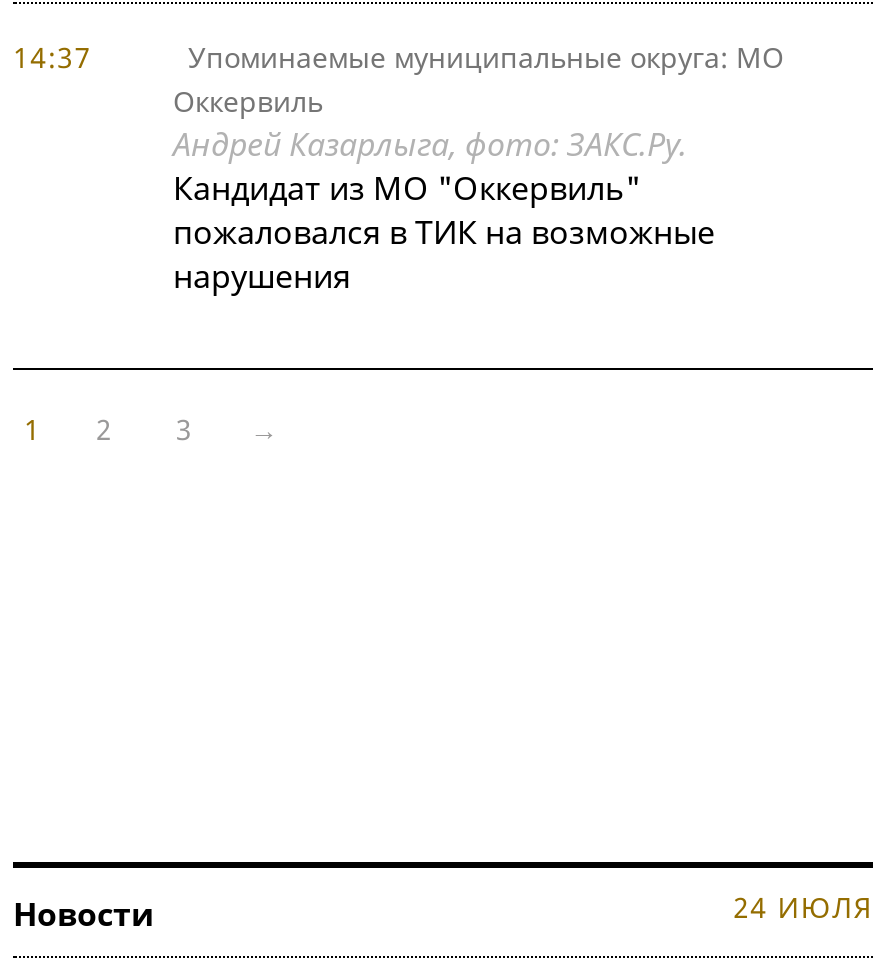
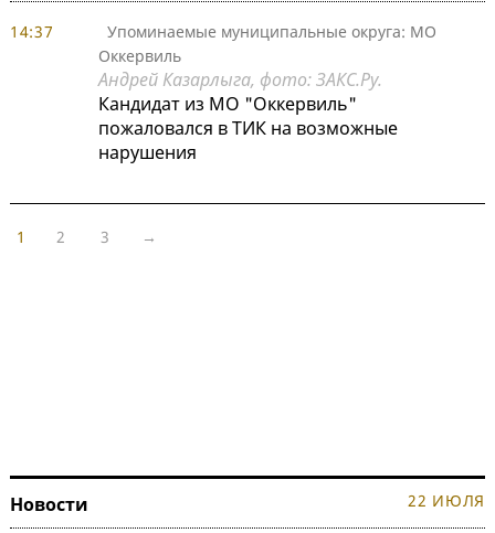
- 24 ИЮЛЯ
+ 22 ИЮЛЯ
